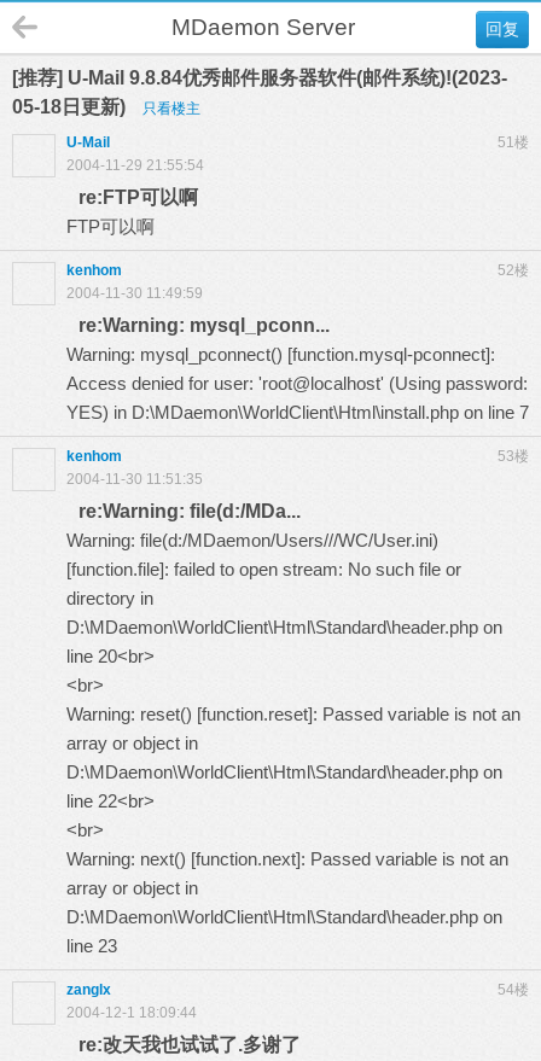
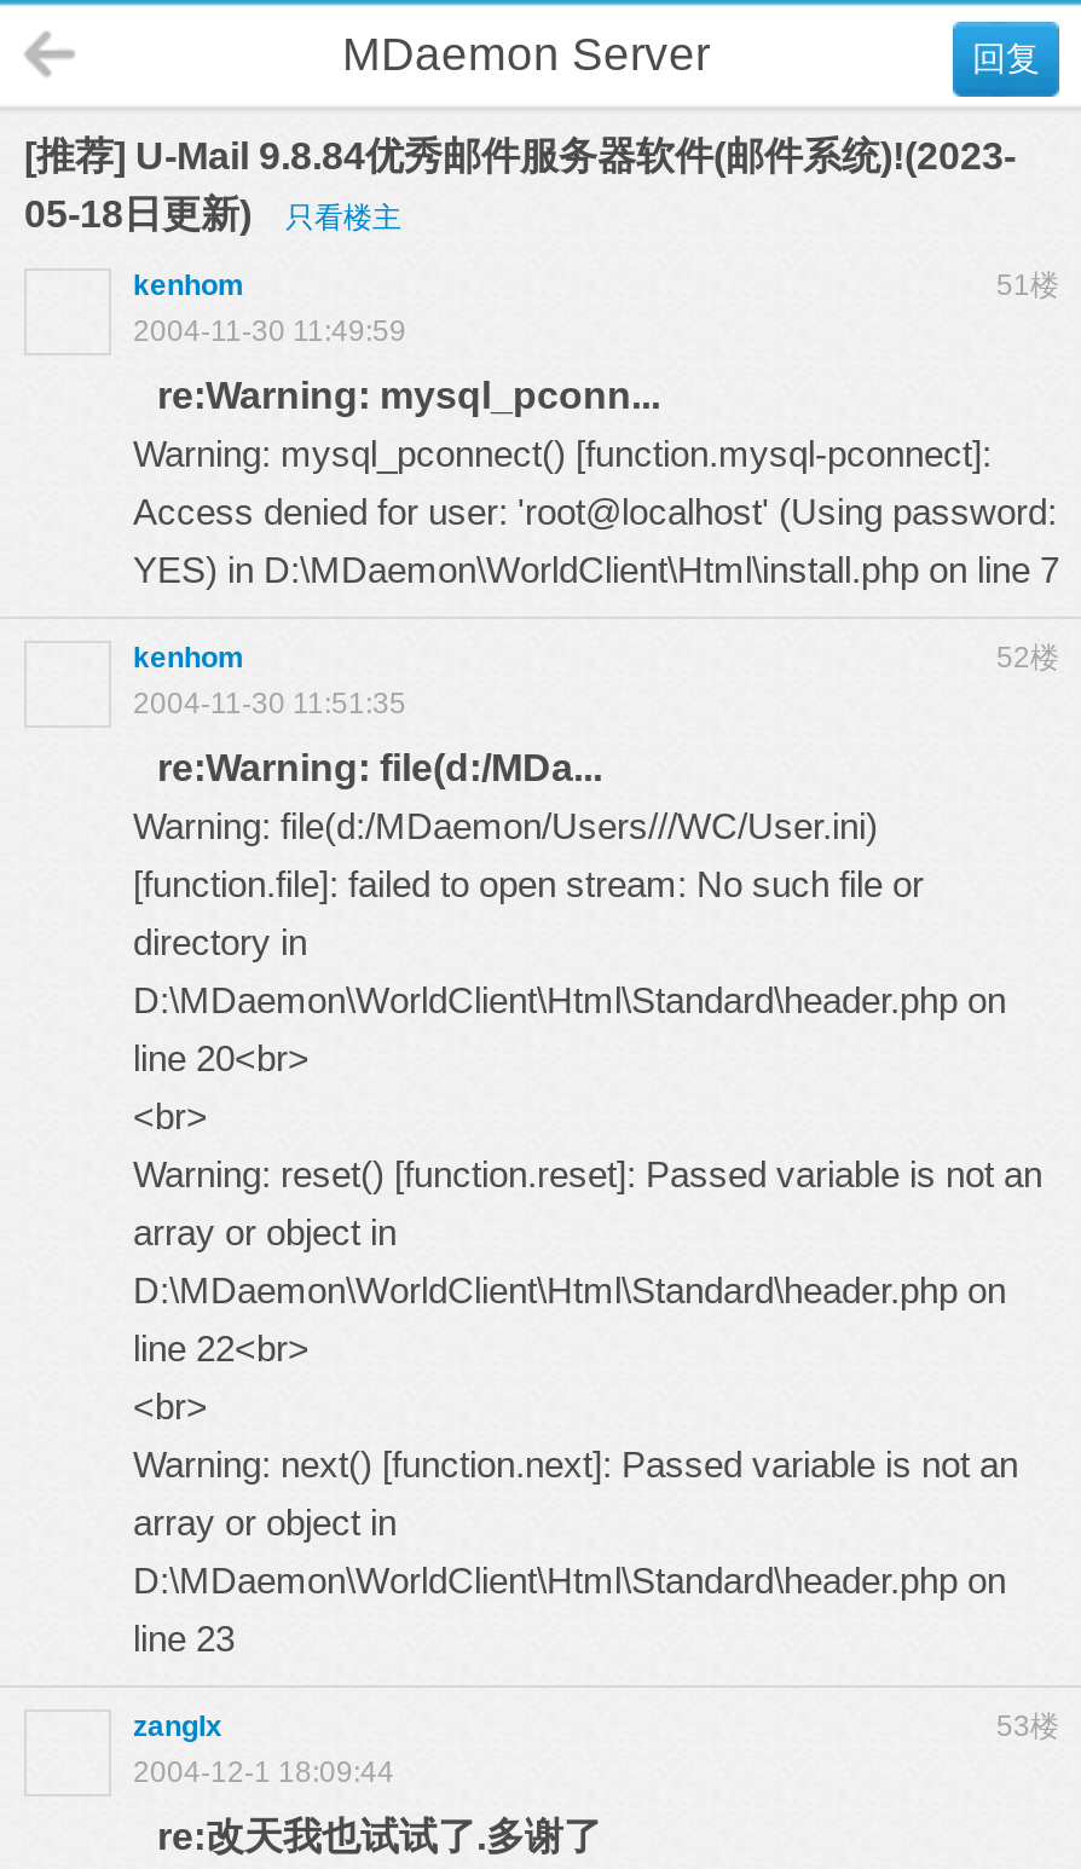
- U-Mail
- 2004-11-29 21:55:54
- re:FTP可以啊
- FTP可以啊
- 52楼

- 53楼
+ 52楼

- 54楼
+ 53楼
